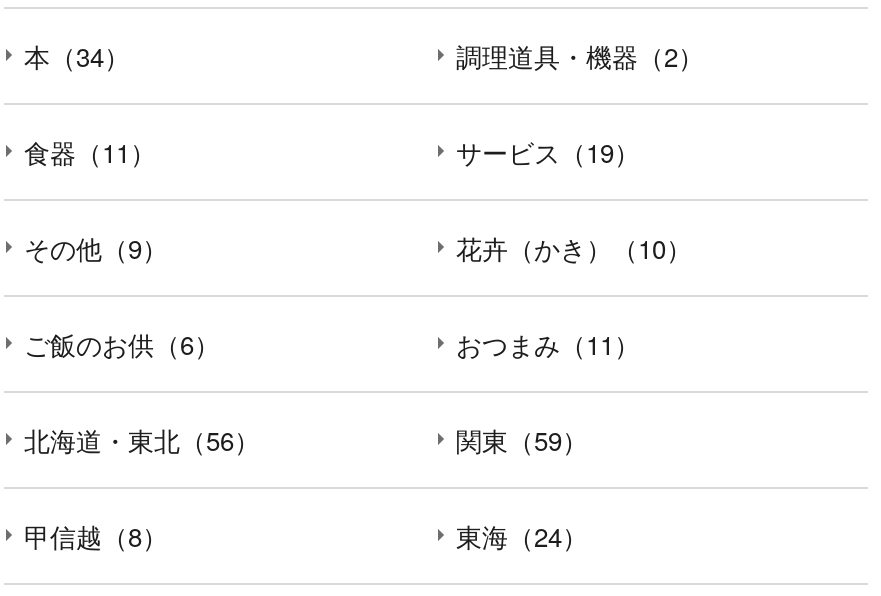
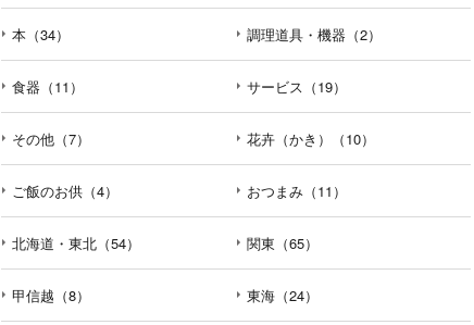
- その他（9）
+ その他（7）

- ご飯のお供（6）
+ ご飯のお供（4）

- 北海道・東北（56）
+ 北海道・東北（54）

- 関東（59）
+ 関東（65）
